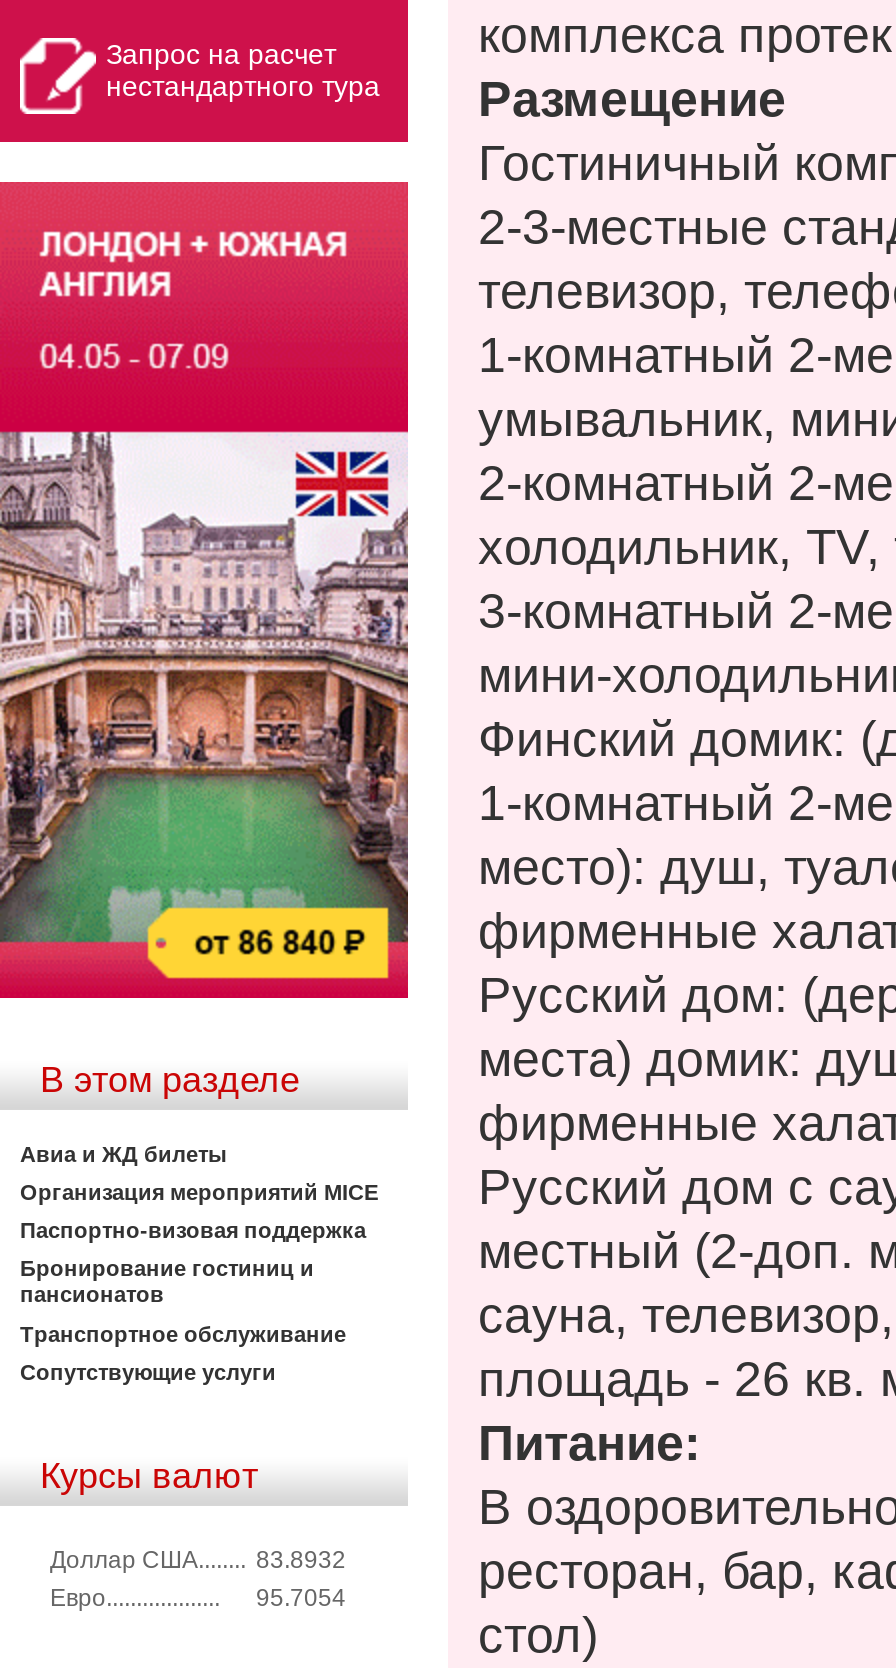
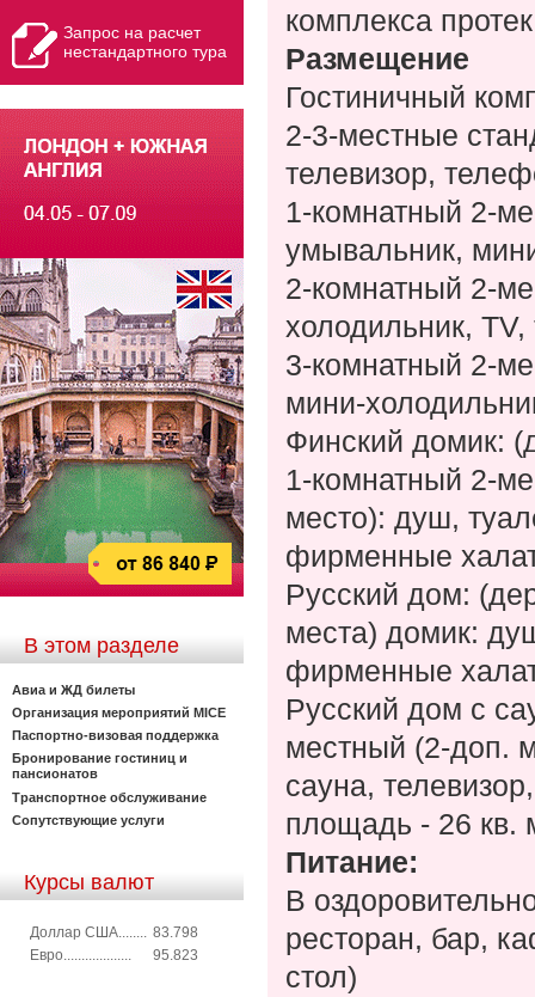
- Доллар США........ 83.8932
+ Доллар США........ 83.798

- Евро................... 95.7054
+ Евро................... 95.823
